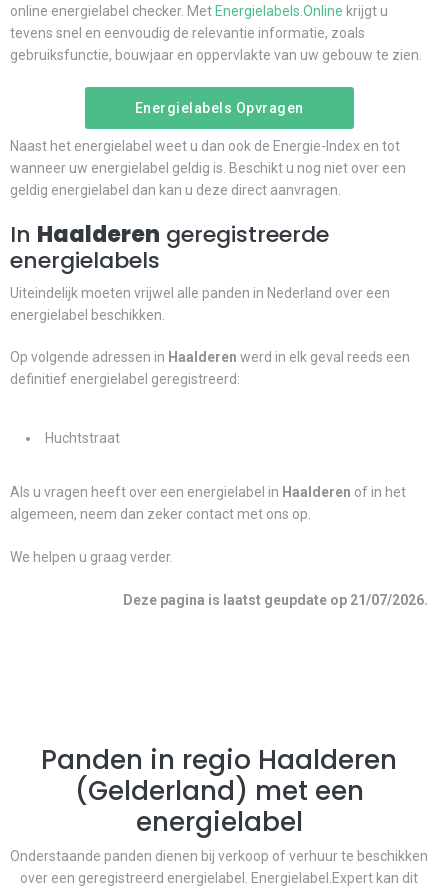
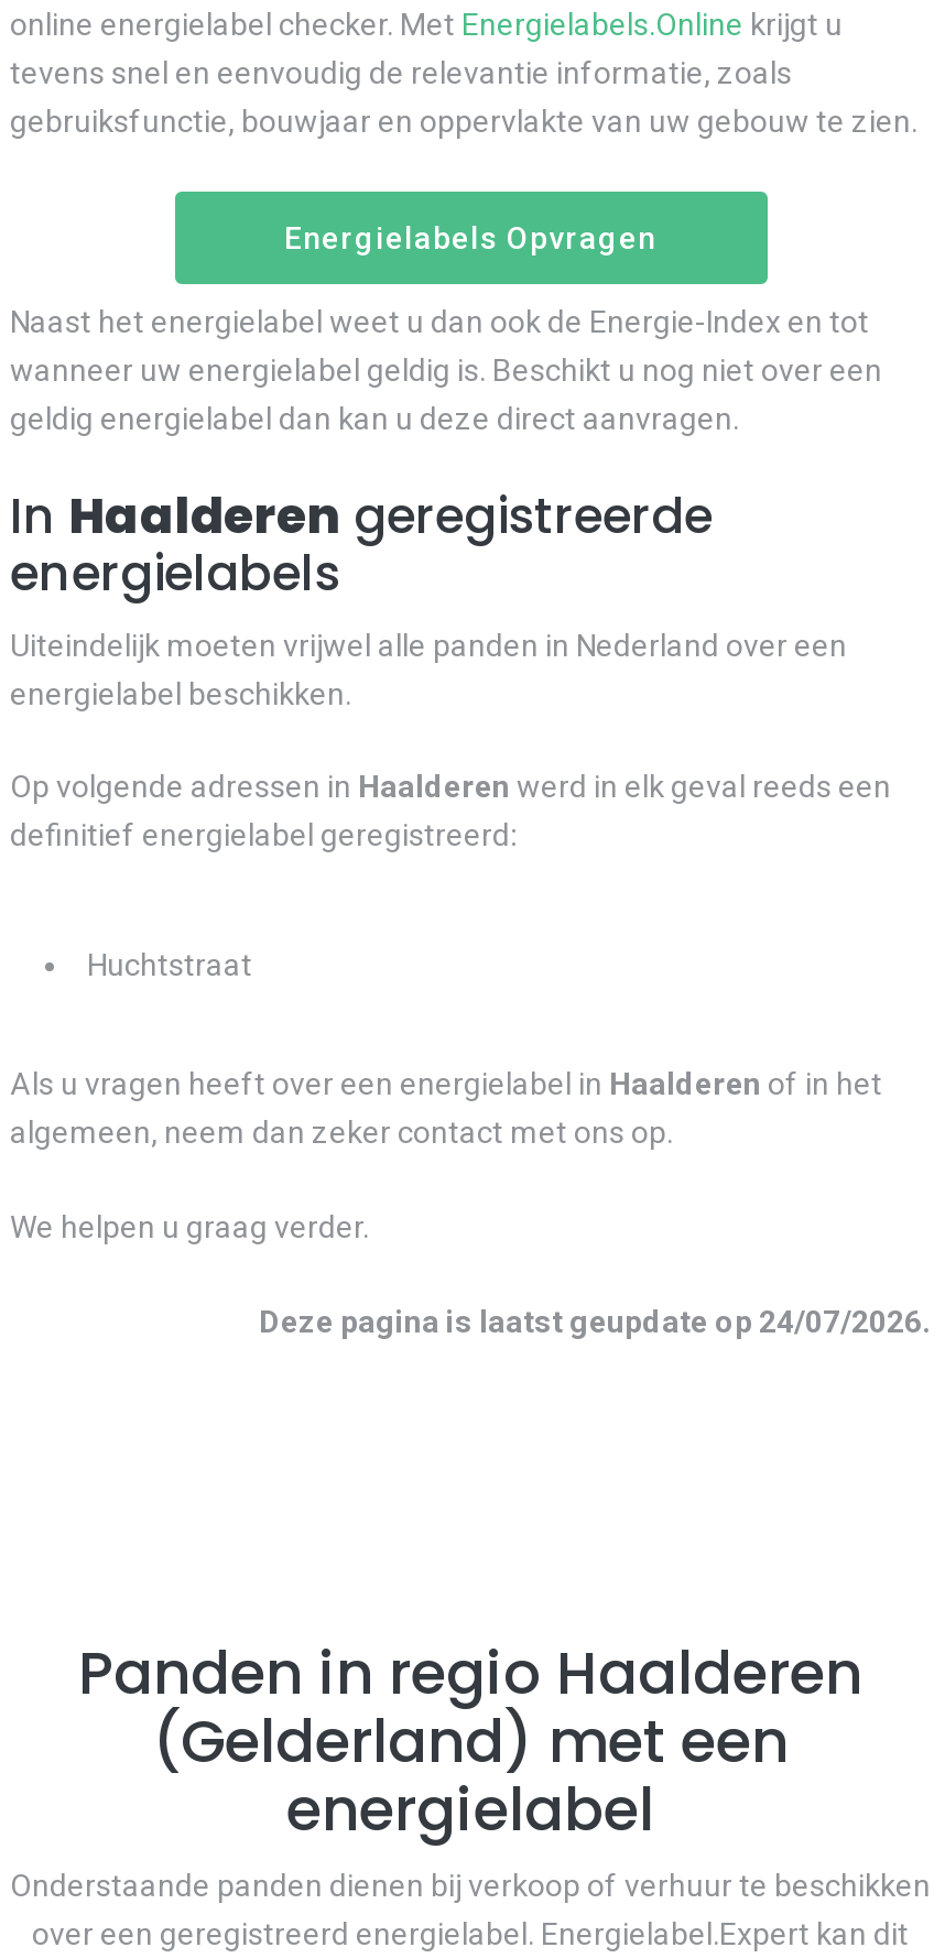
- Deze pagina is laatst geupdate op 21/07/2026.
+ Deze pagina is laatst geupdate op 24/07/2026.
